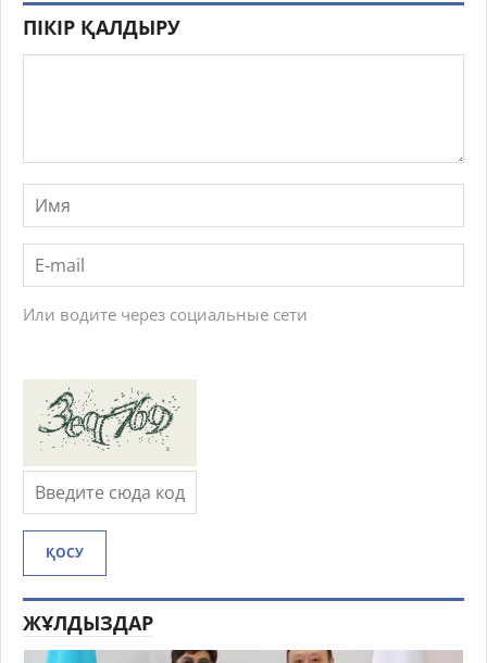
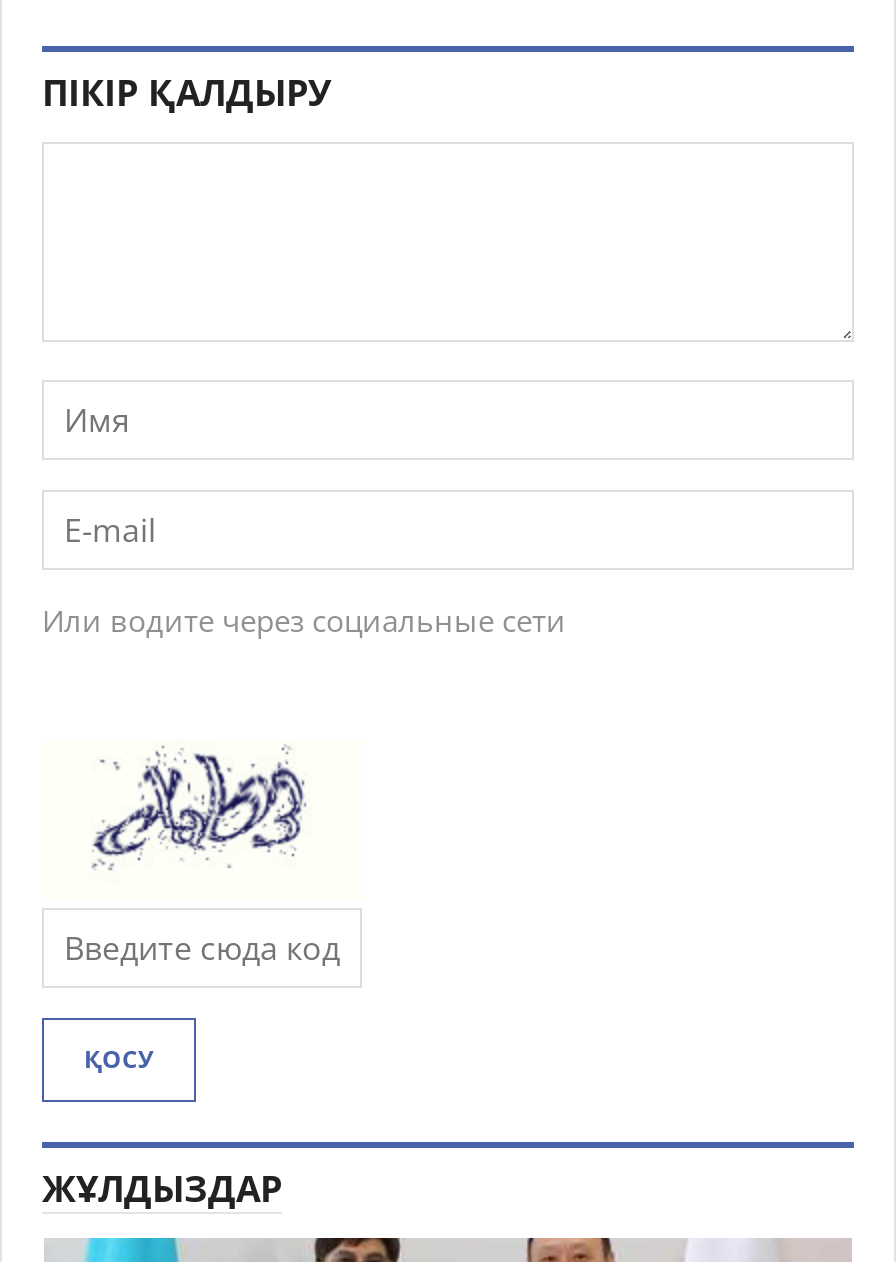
- [image]
+ [image]
